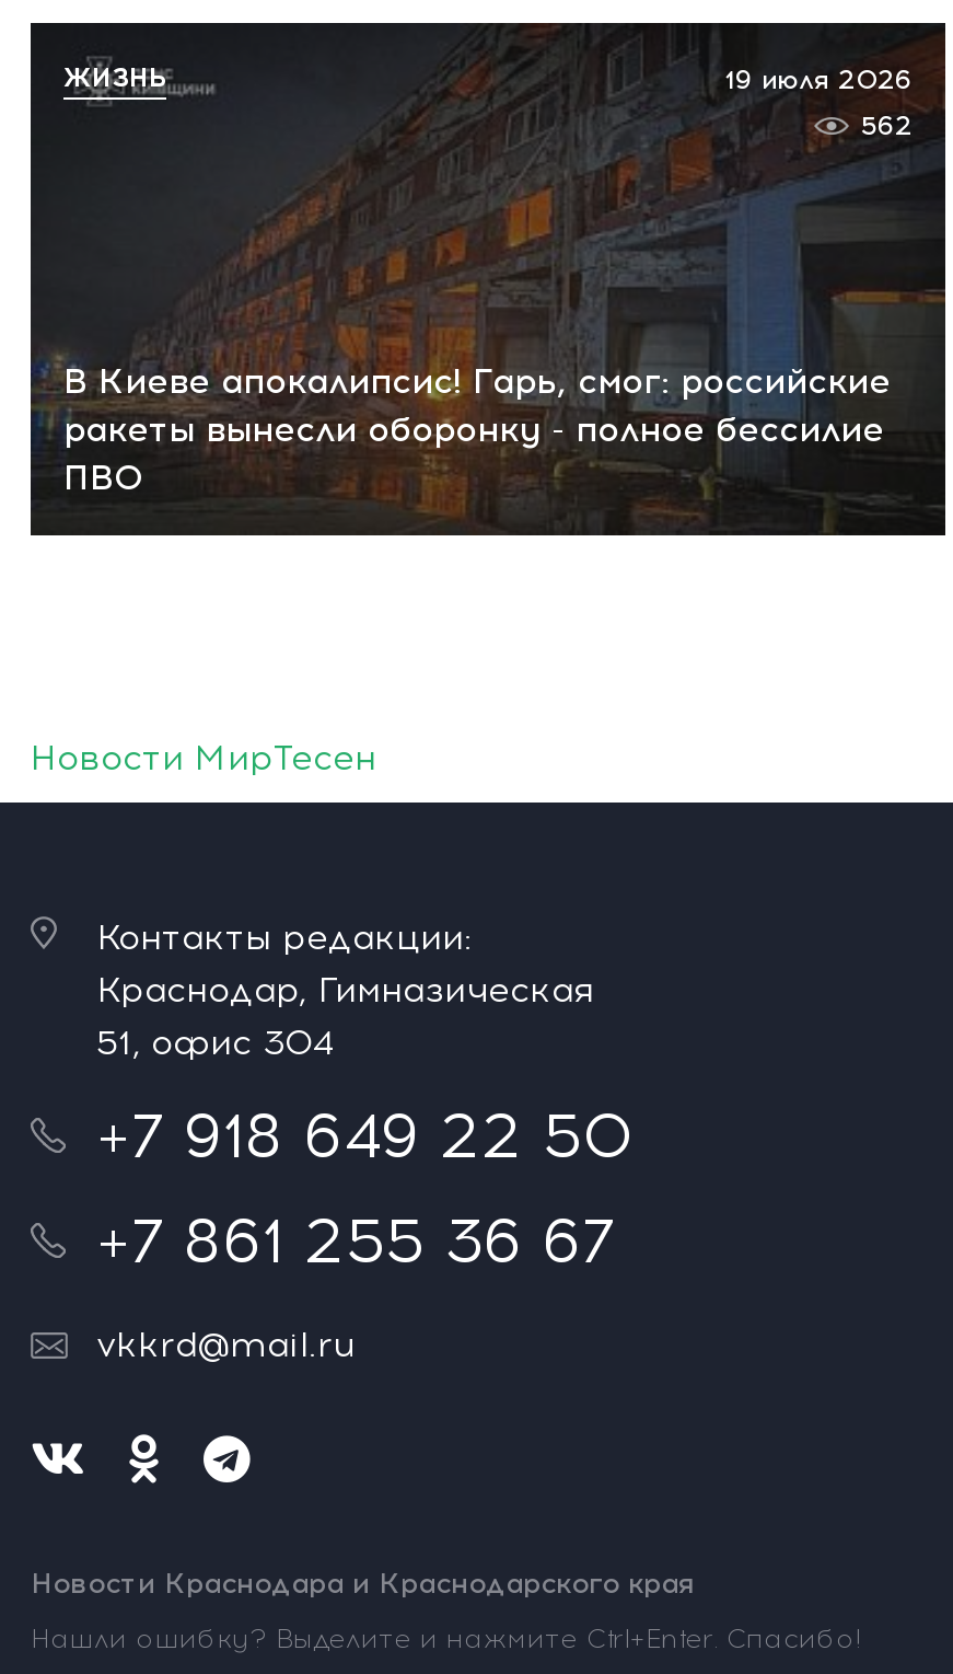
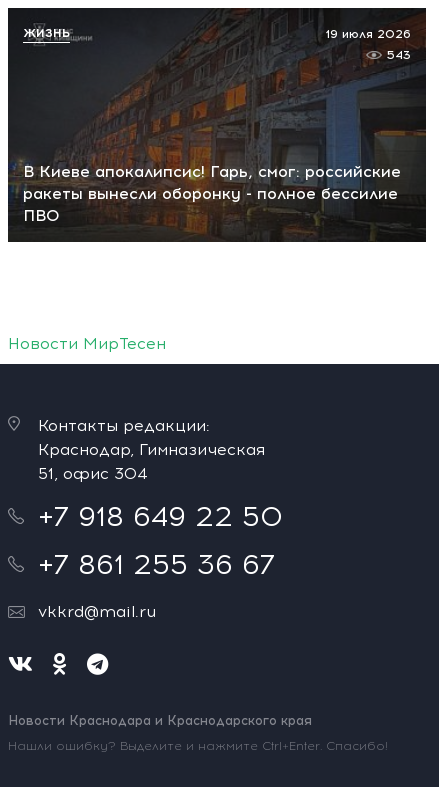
- 562
+ 543
